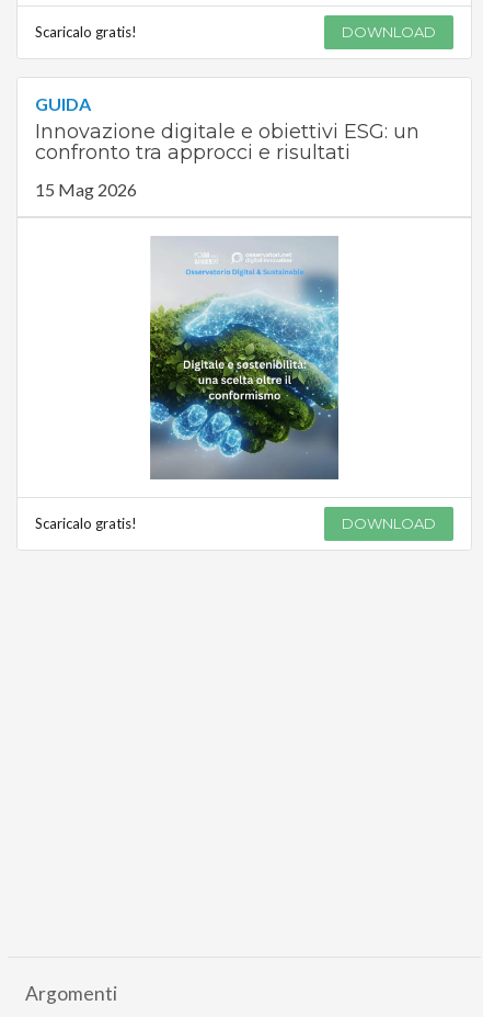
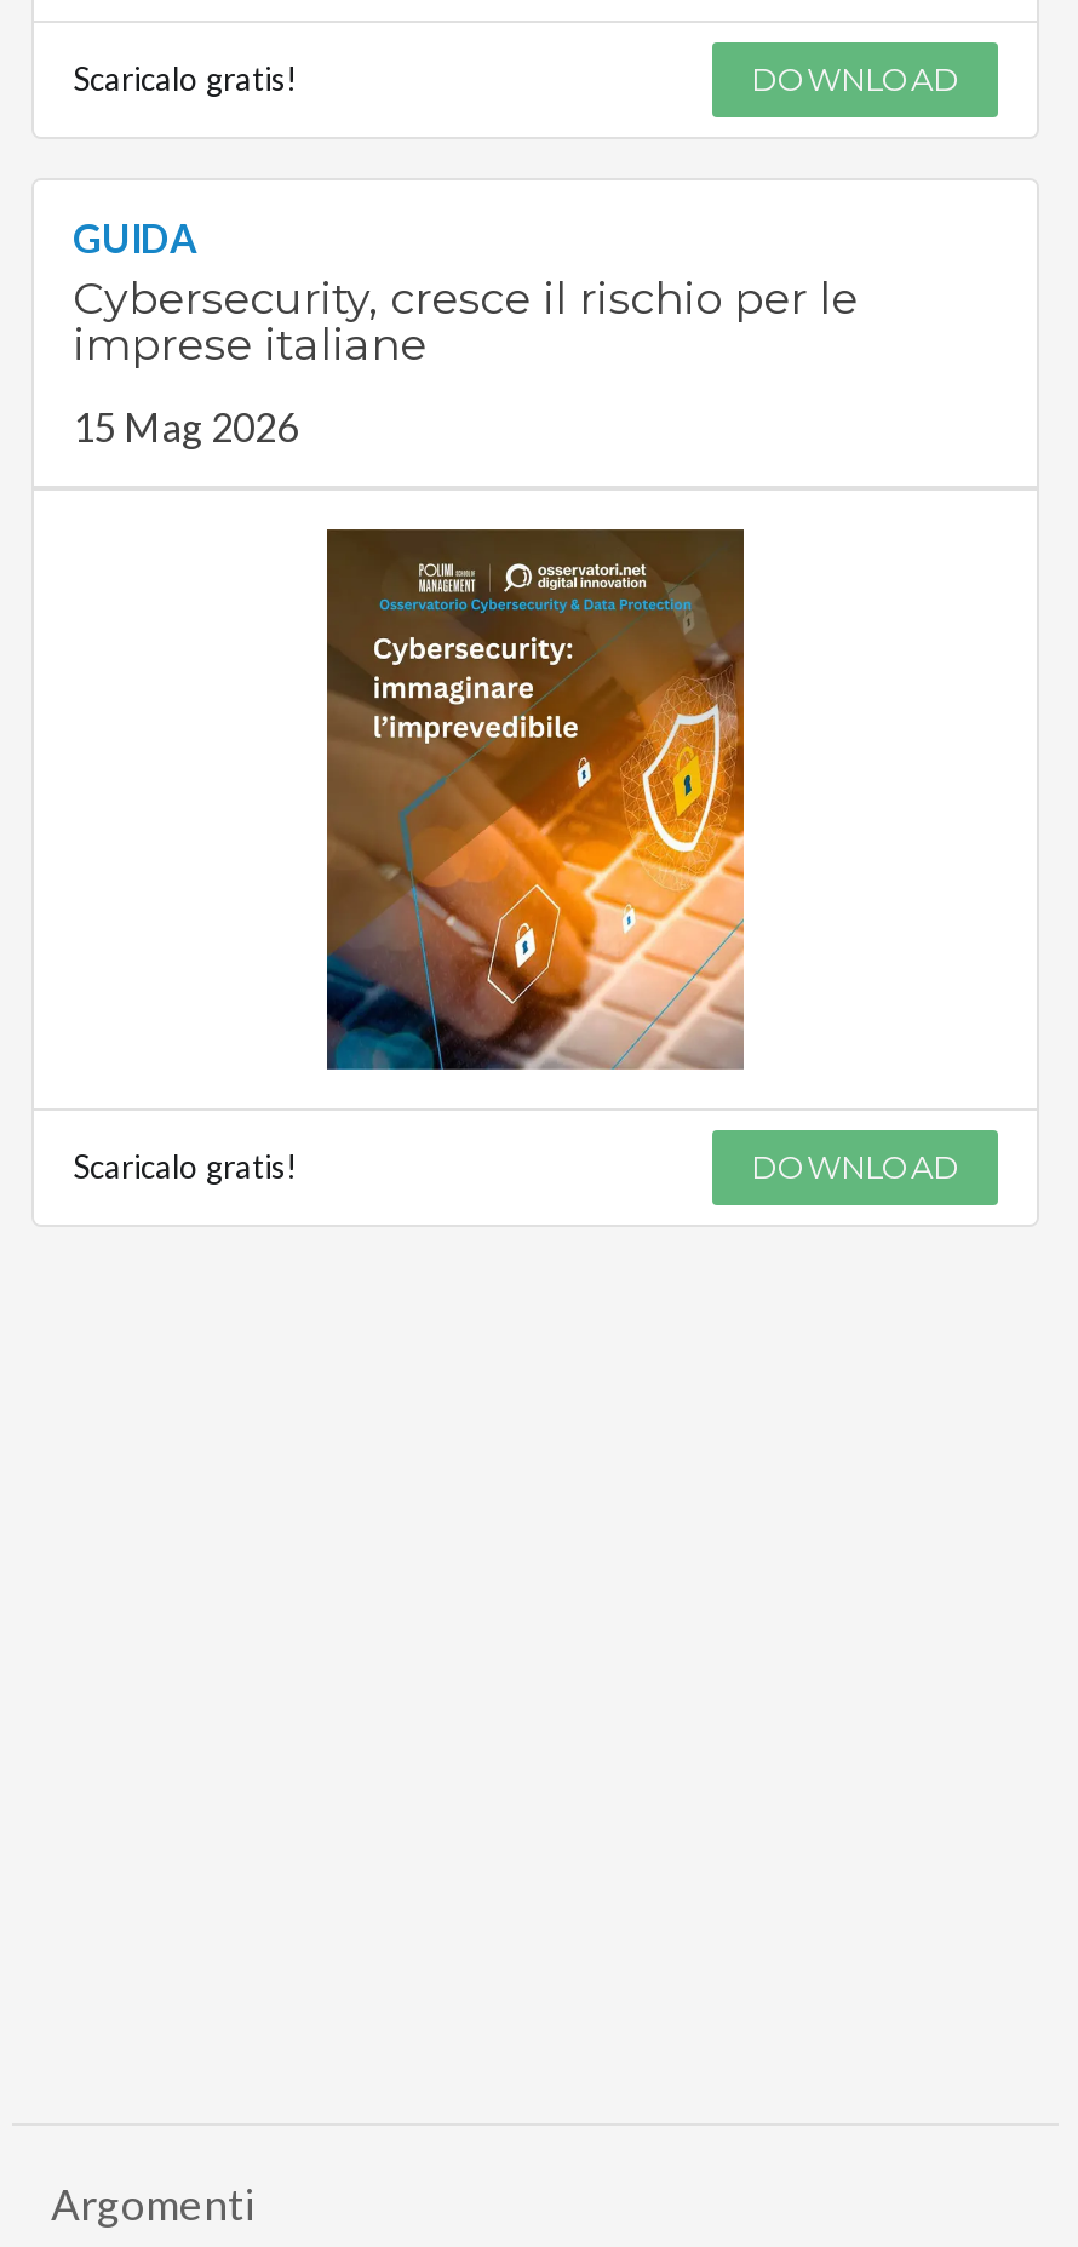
- Innovazione digitale e obiettivi ESG: un
- confronto tra approcci e risultati
+ Cybersecurity, cresce il rischio per le
+ imprese italiane

- [image]
+ [image]
